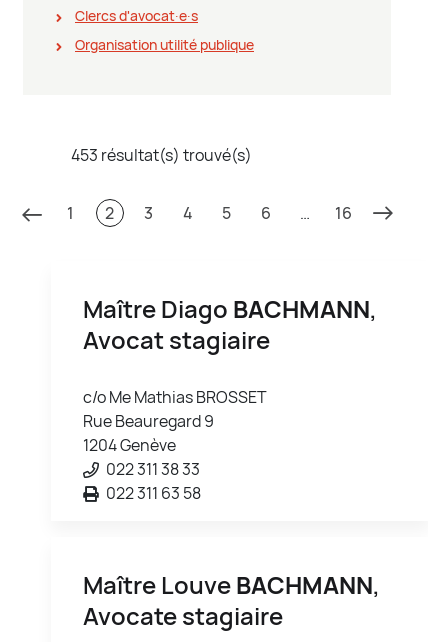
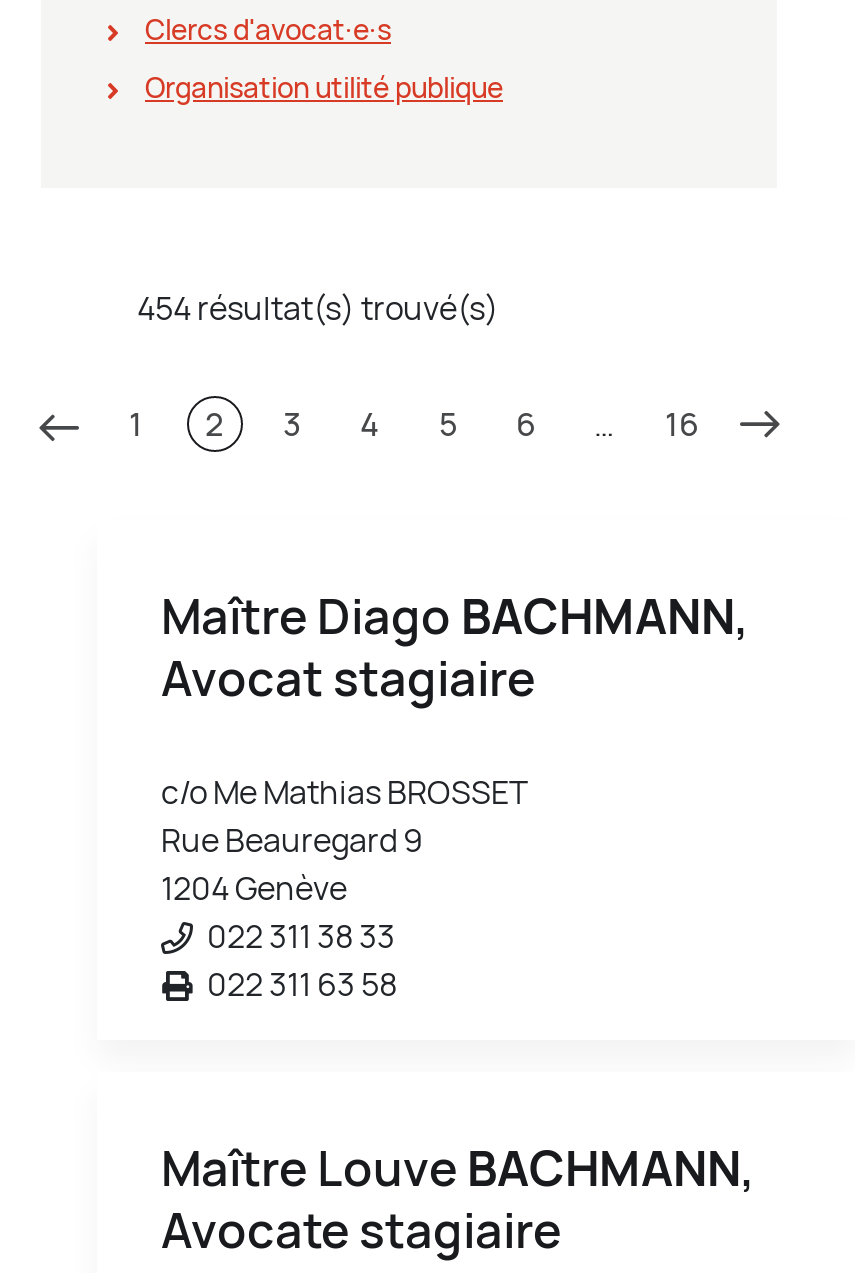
- 453 résultat(s) trouvé(s)
+ 454 résultat(s) trouvé(s)
